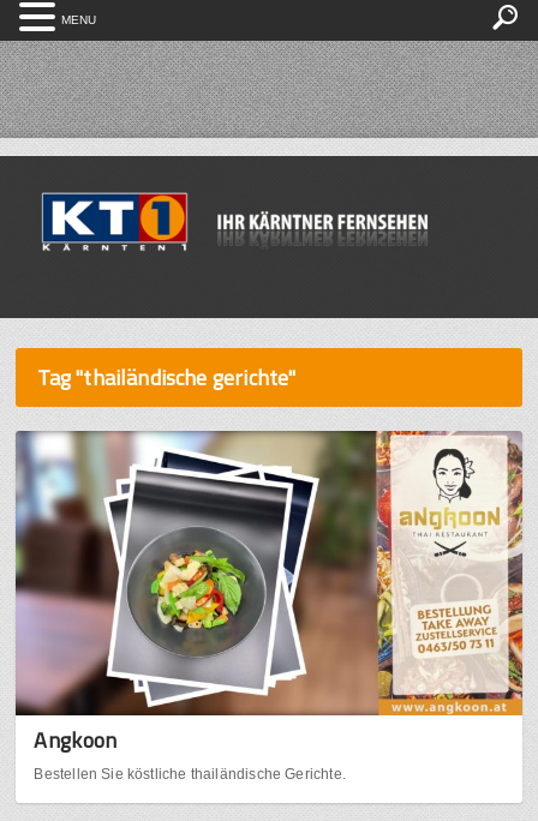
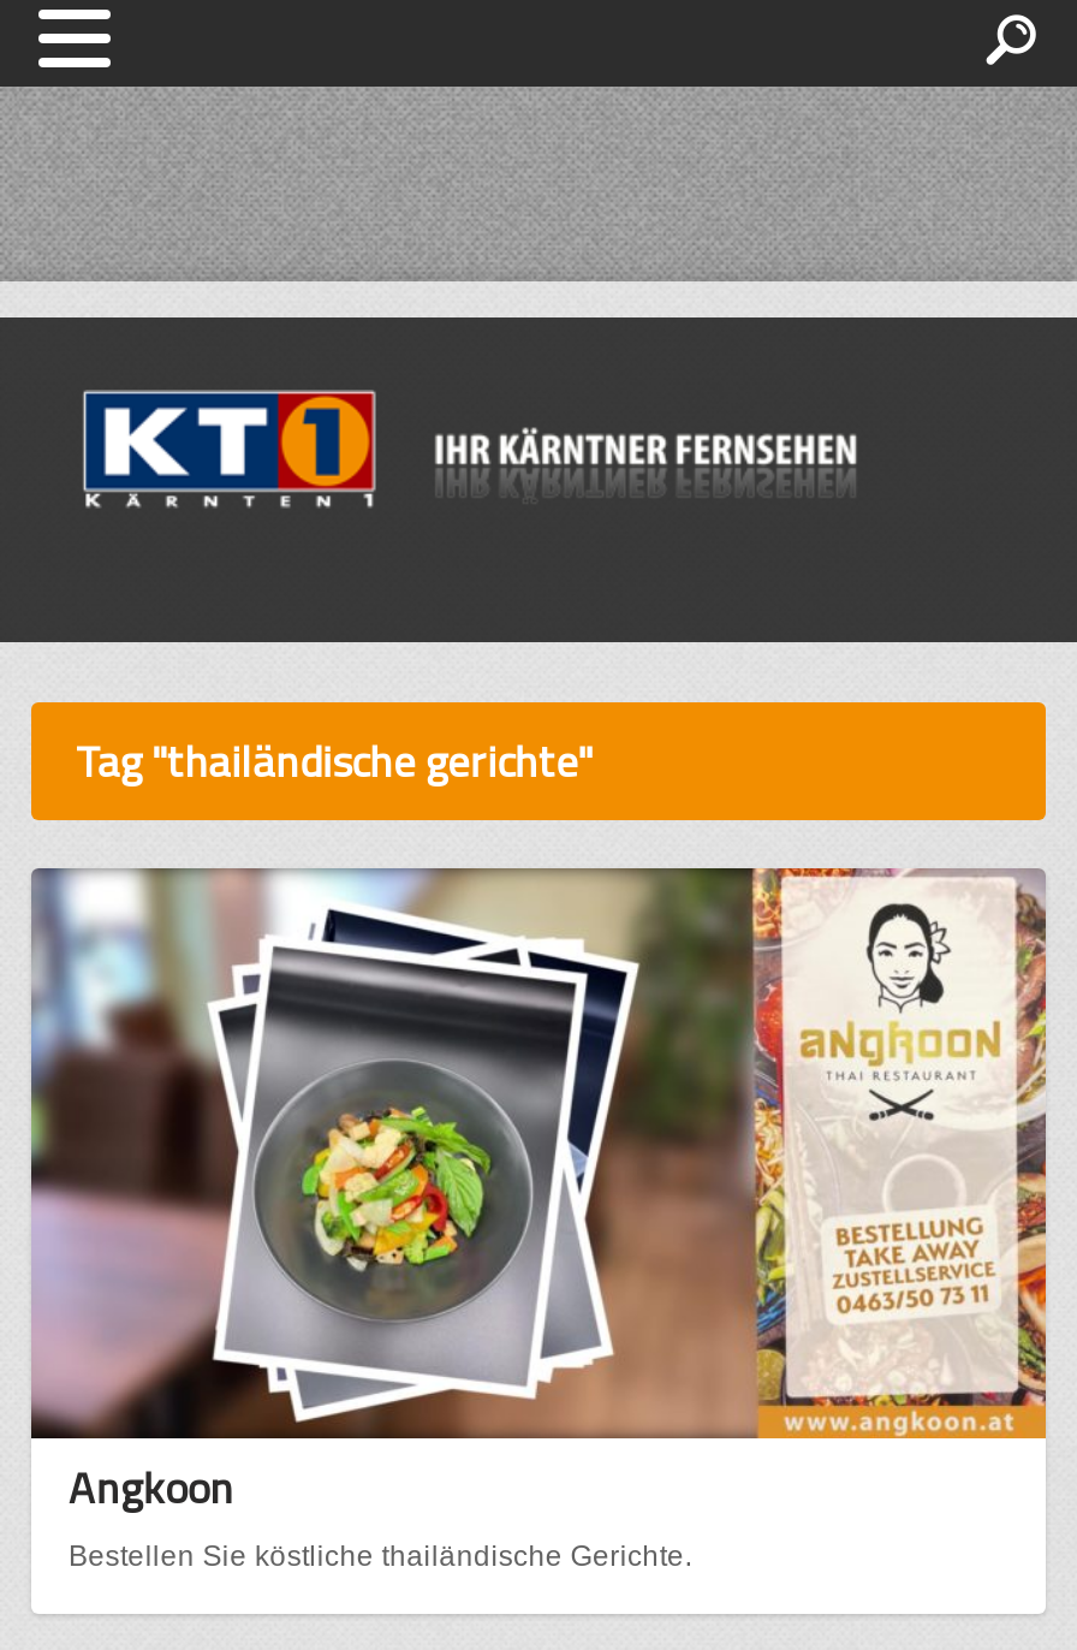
- MENU
